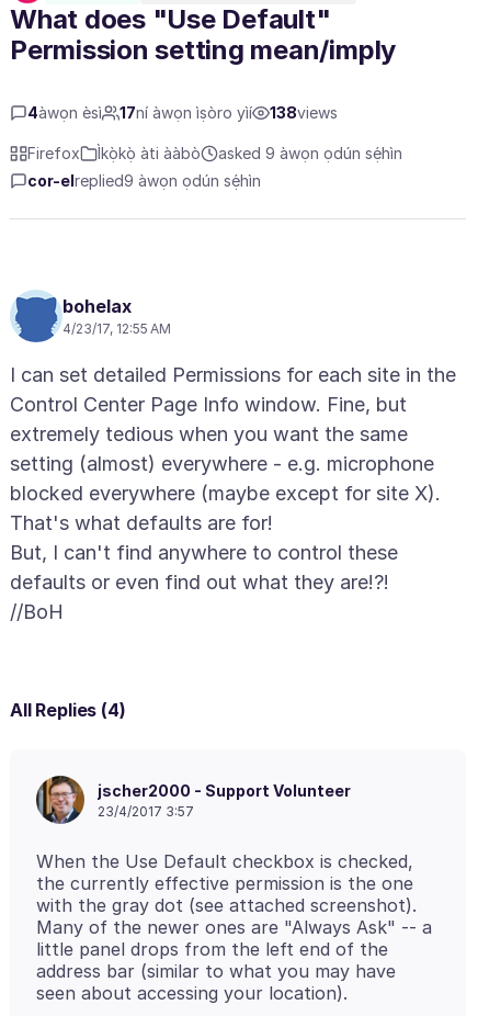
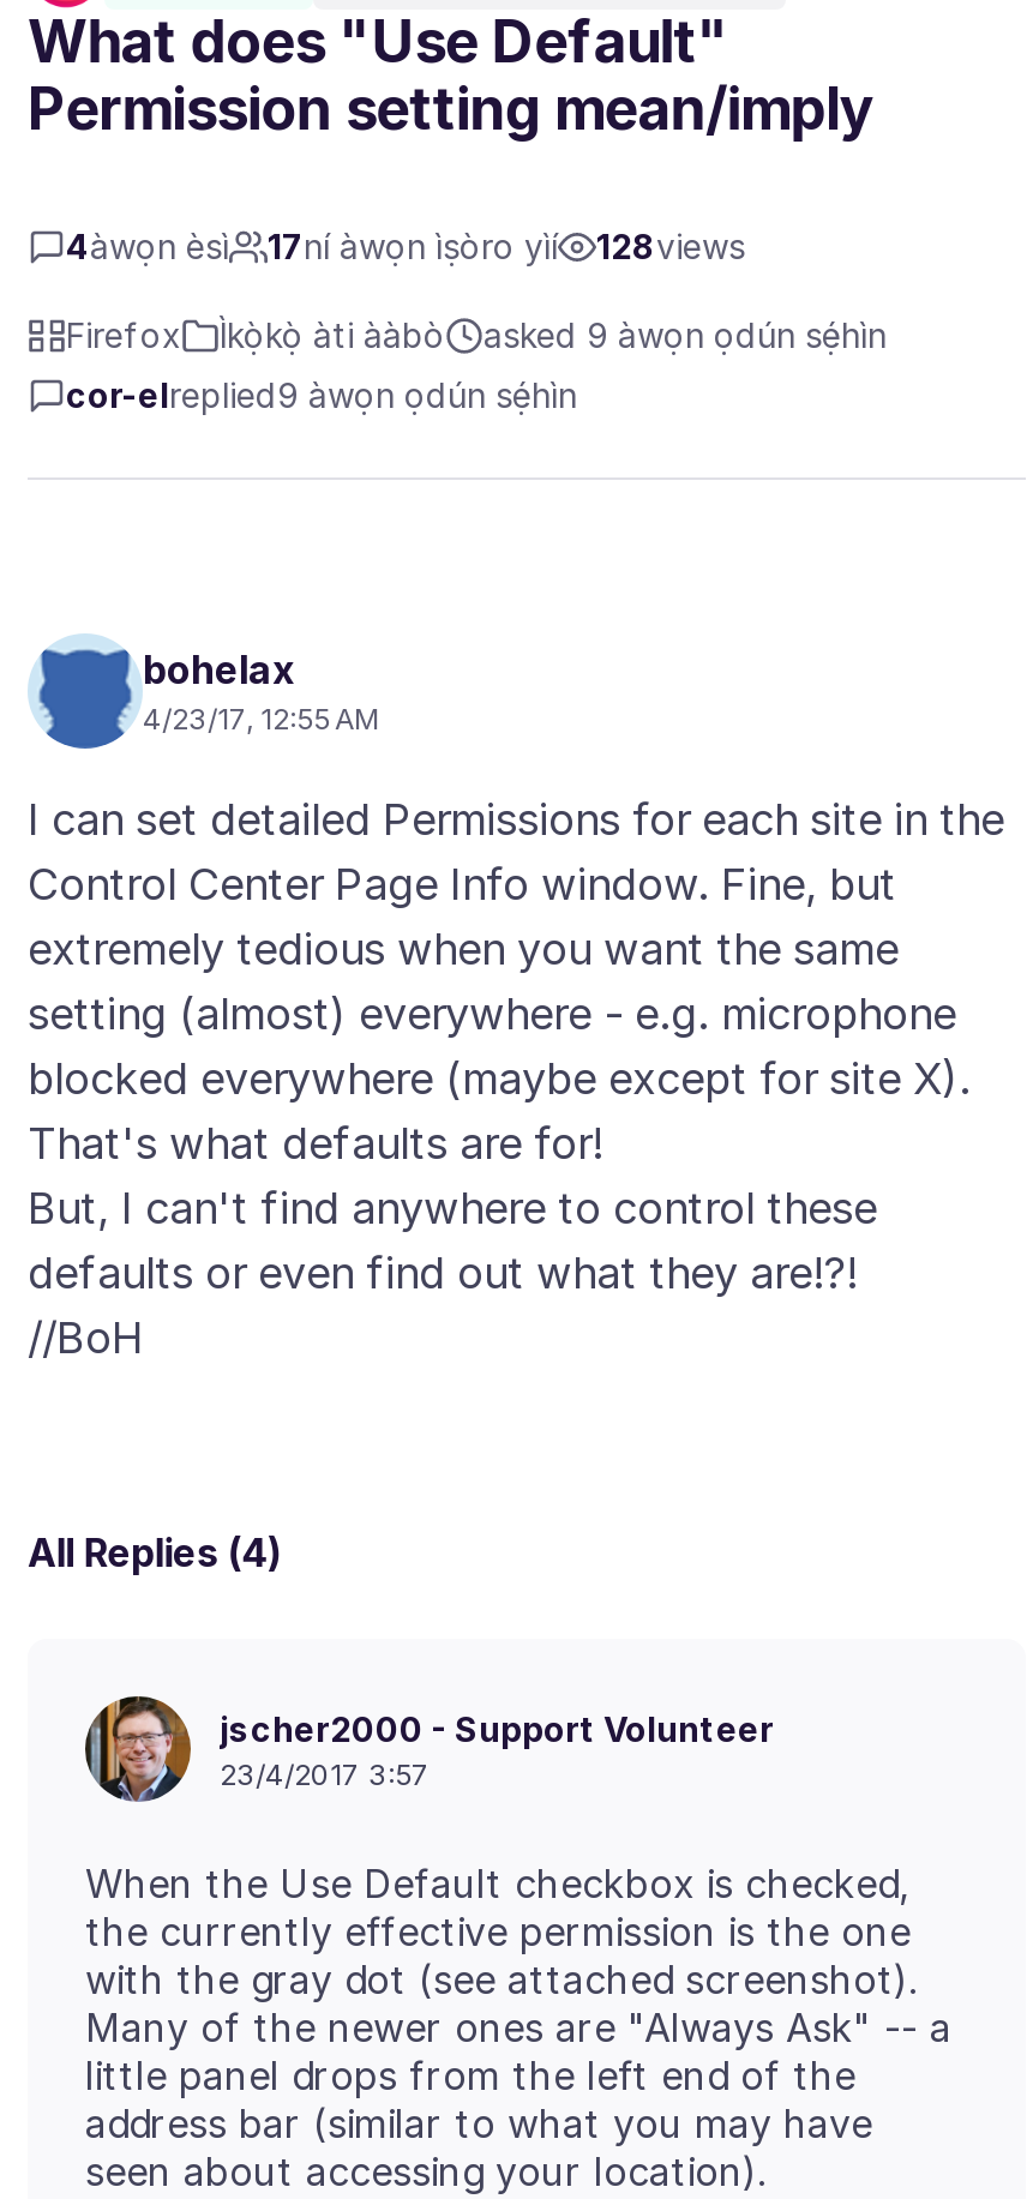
- 4àwọn èsì 17ní àwọn ìṣòro yìí 138views
+ 4àwọn èsì 17ní àwọn ìṣòro yìí 128views
